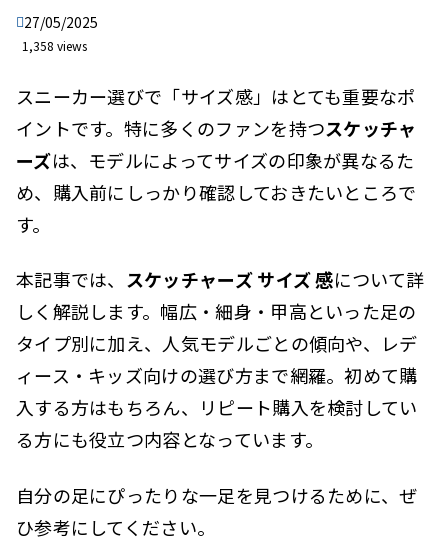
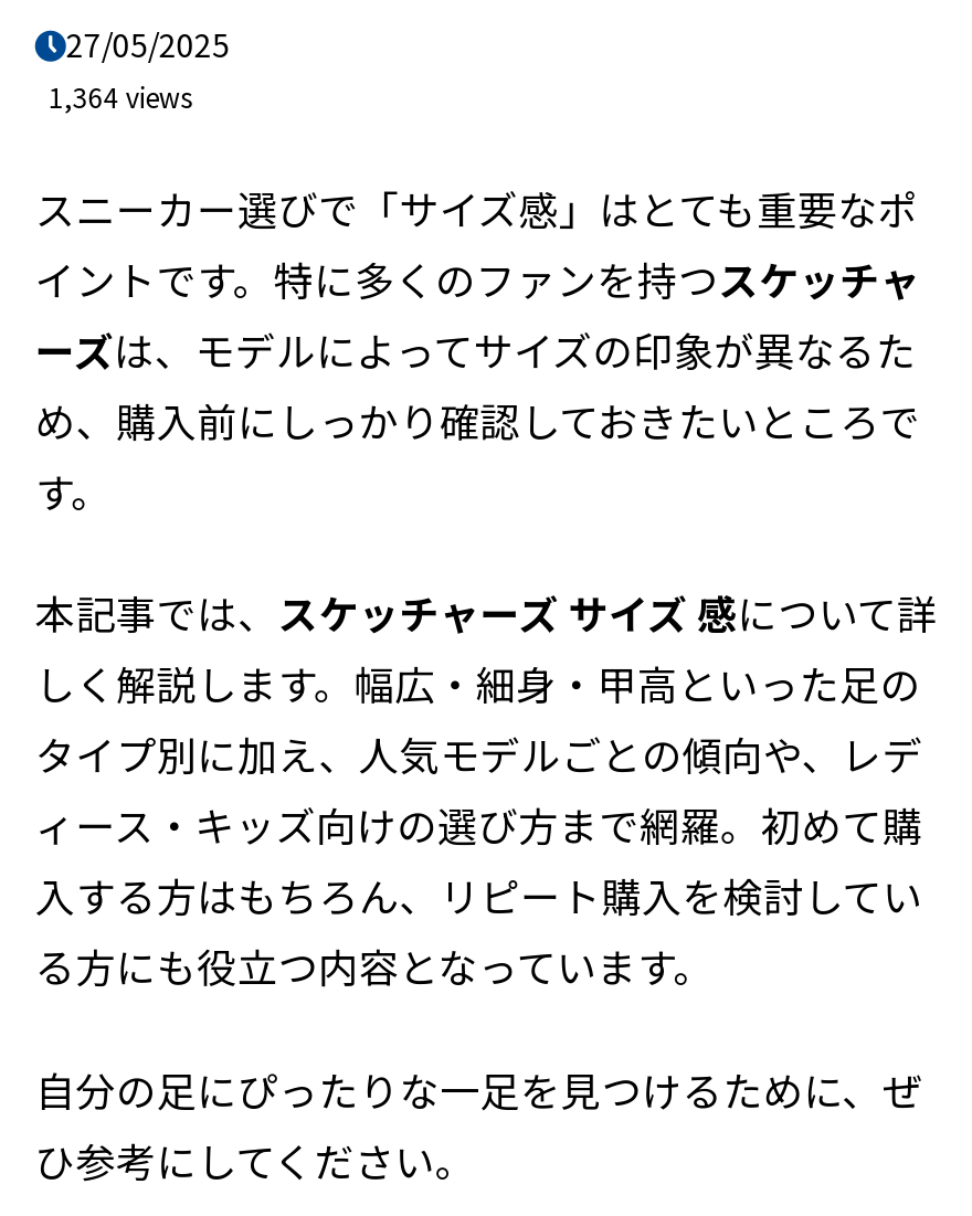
- 1,358 views
+ 1,364 views
